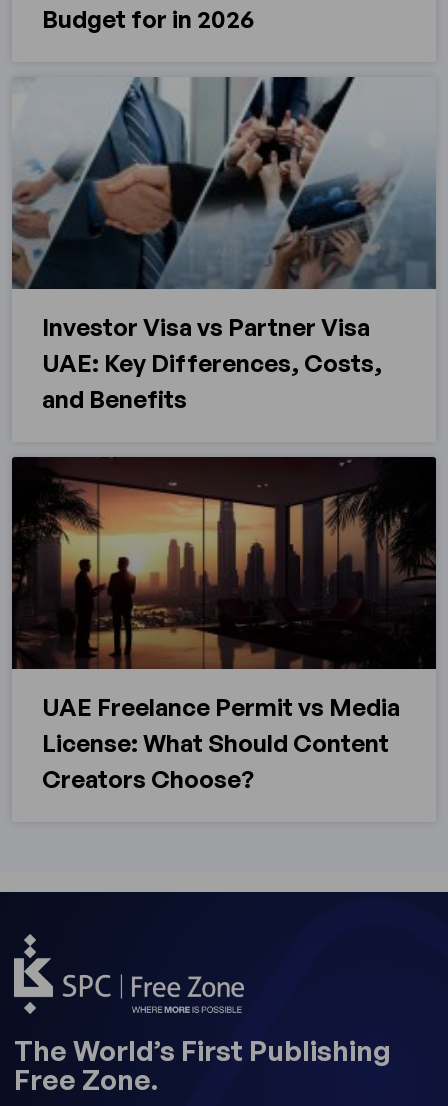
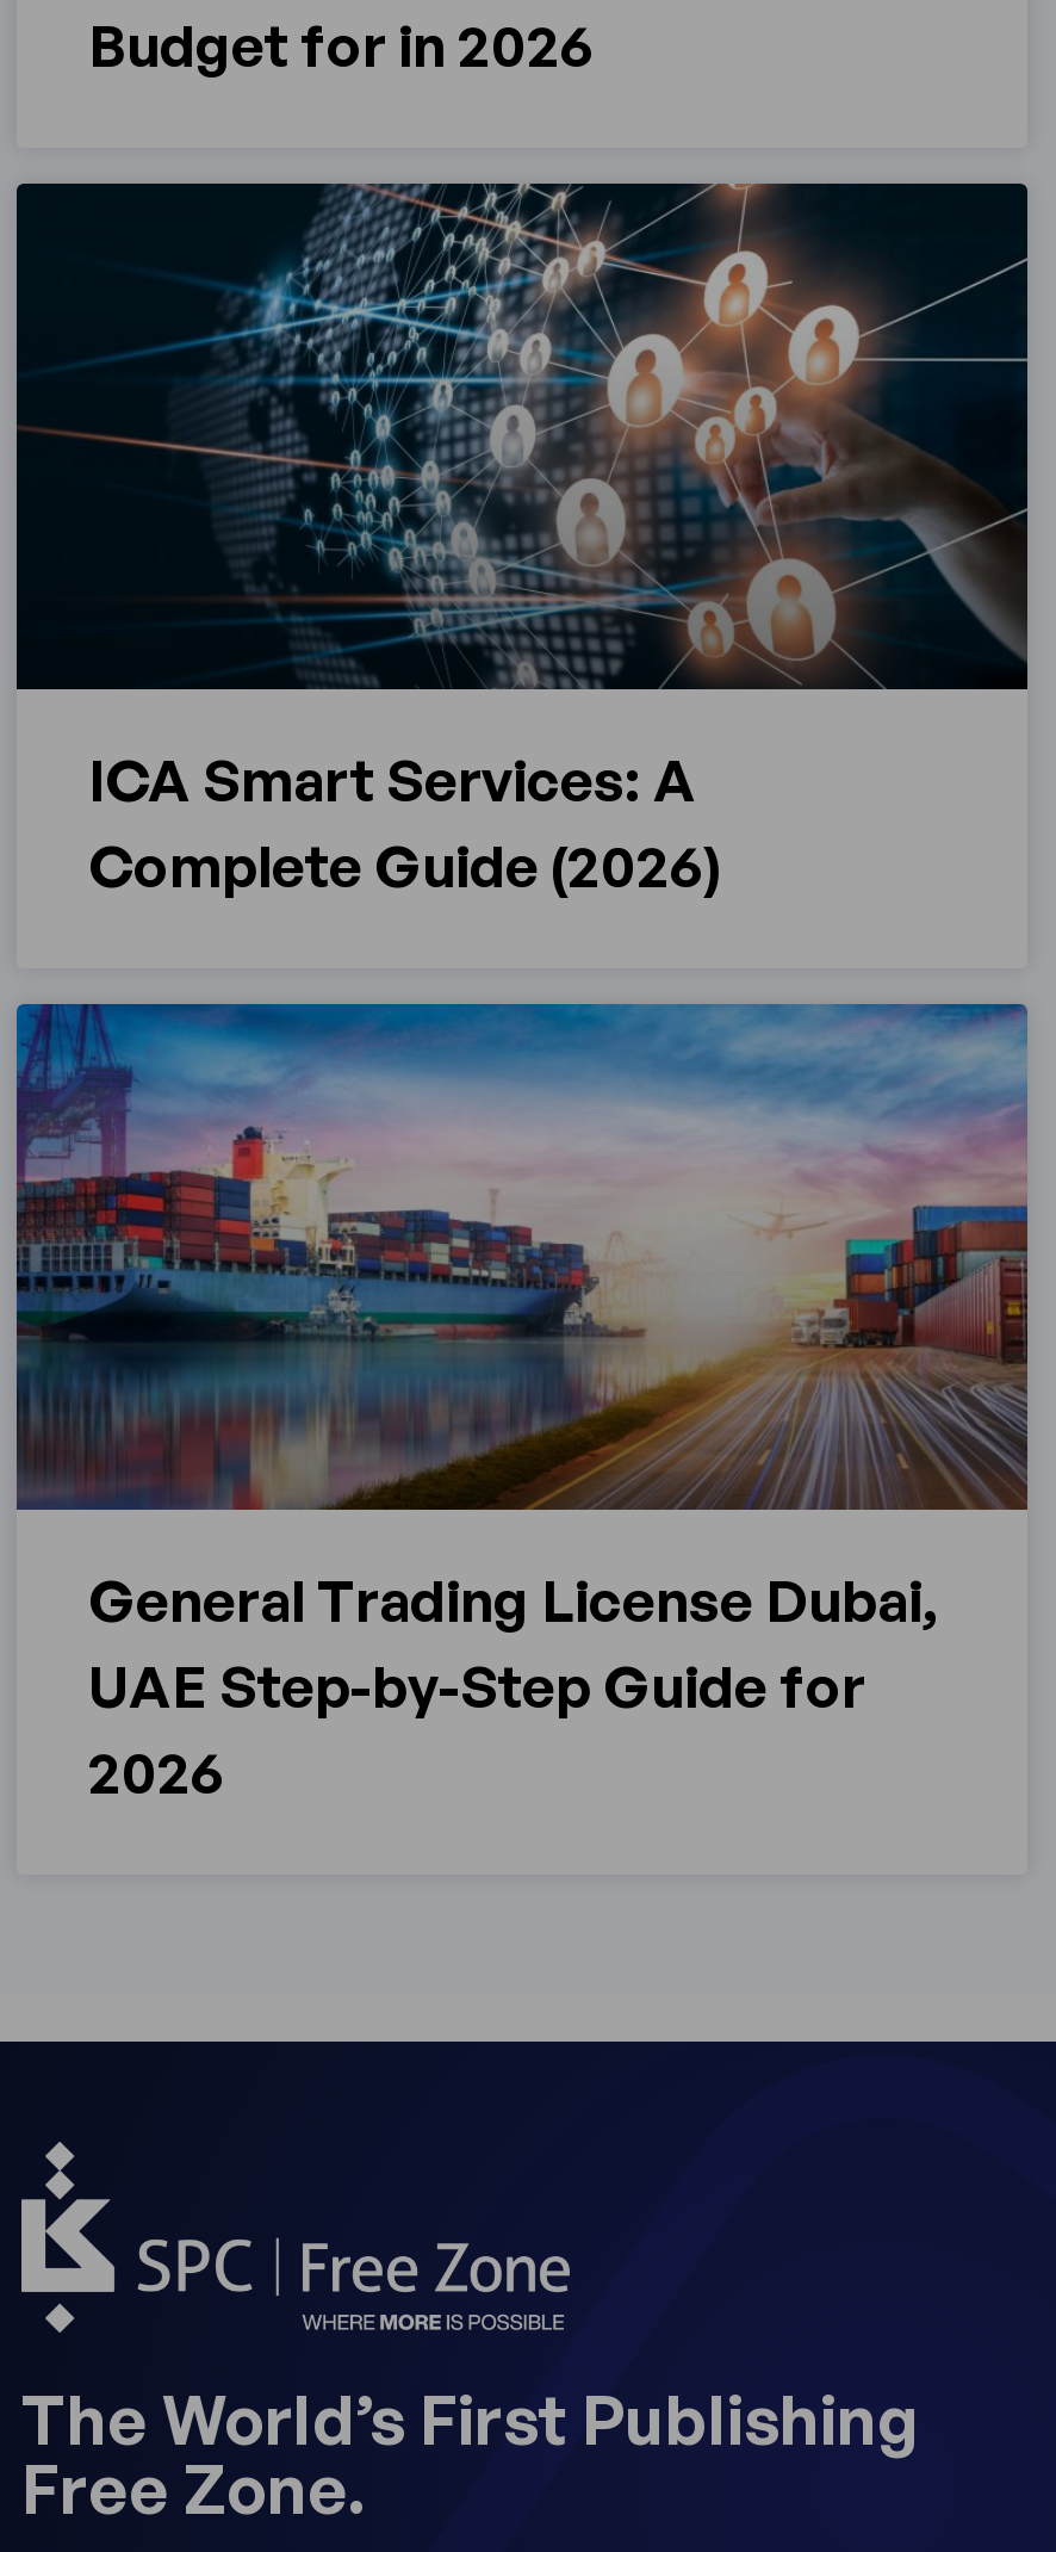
- [image]
- Investor Visa vs Partner Visa
- UAE: Key Differences, Costs,
- and Benefits
+ [image]
+ ICA Smart Services: A
+ Complete Guide (2026)

- [image]
- UAE Freelance Permit vs Media
- License: What Should Content
- Creators Choose?
+ [image]
+ General Trading License Dubai,
+ UAE Step-by-Step Guide for
+ 2026
